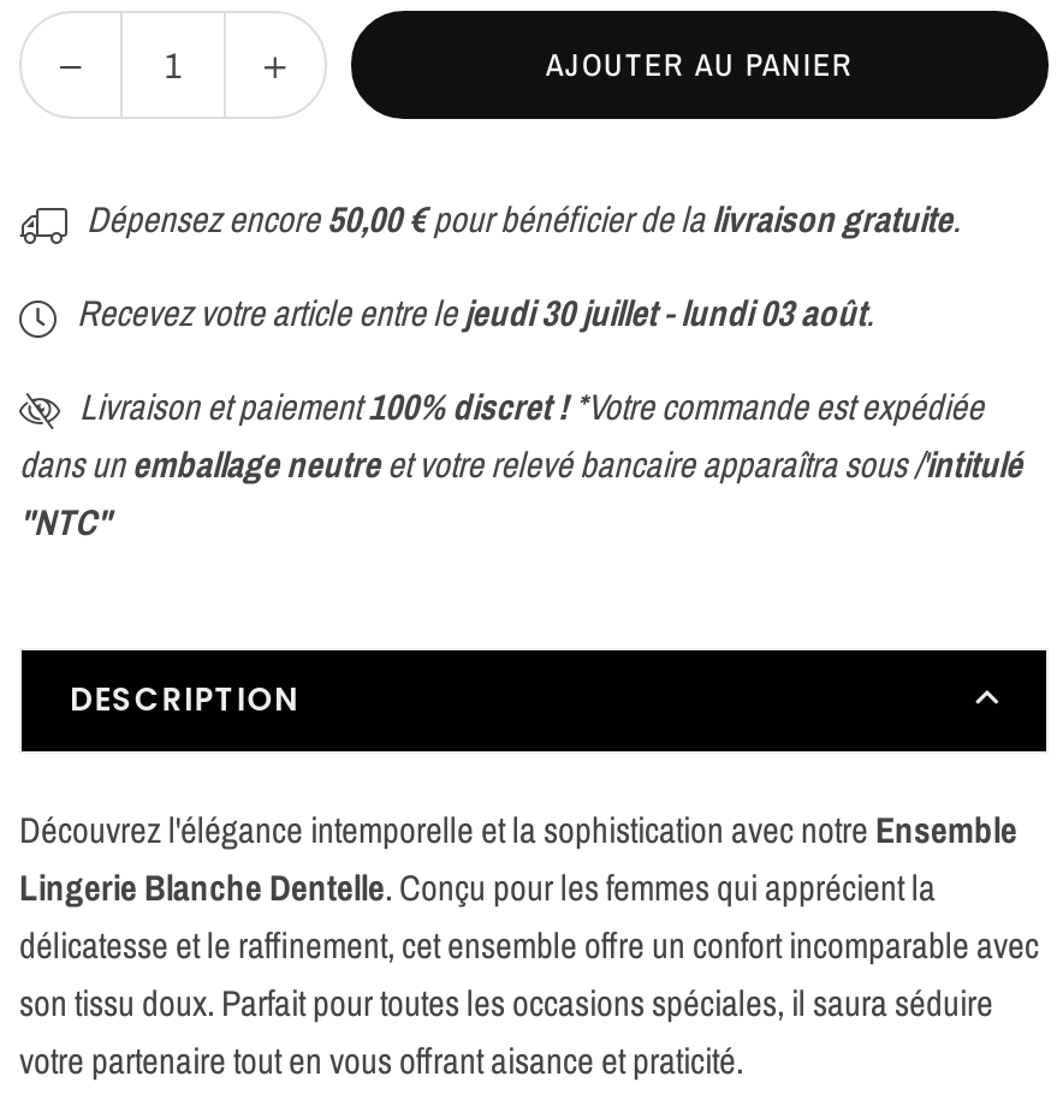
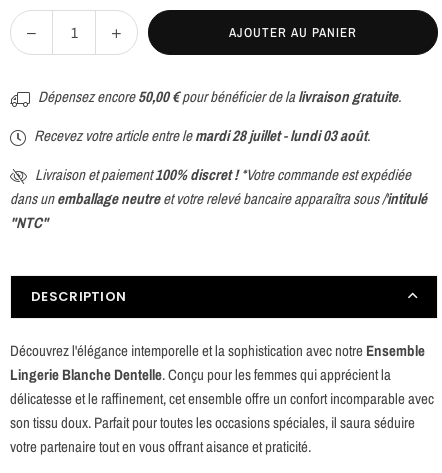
- Recevez votre article entre lejeudi 30 juillet-lundi 03 août.
+ Recevez votre article entre lemardi 28 juillet-lundi 03 août.
